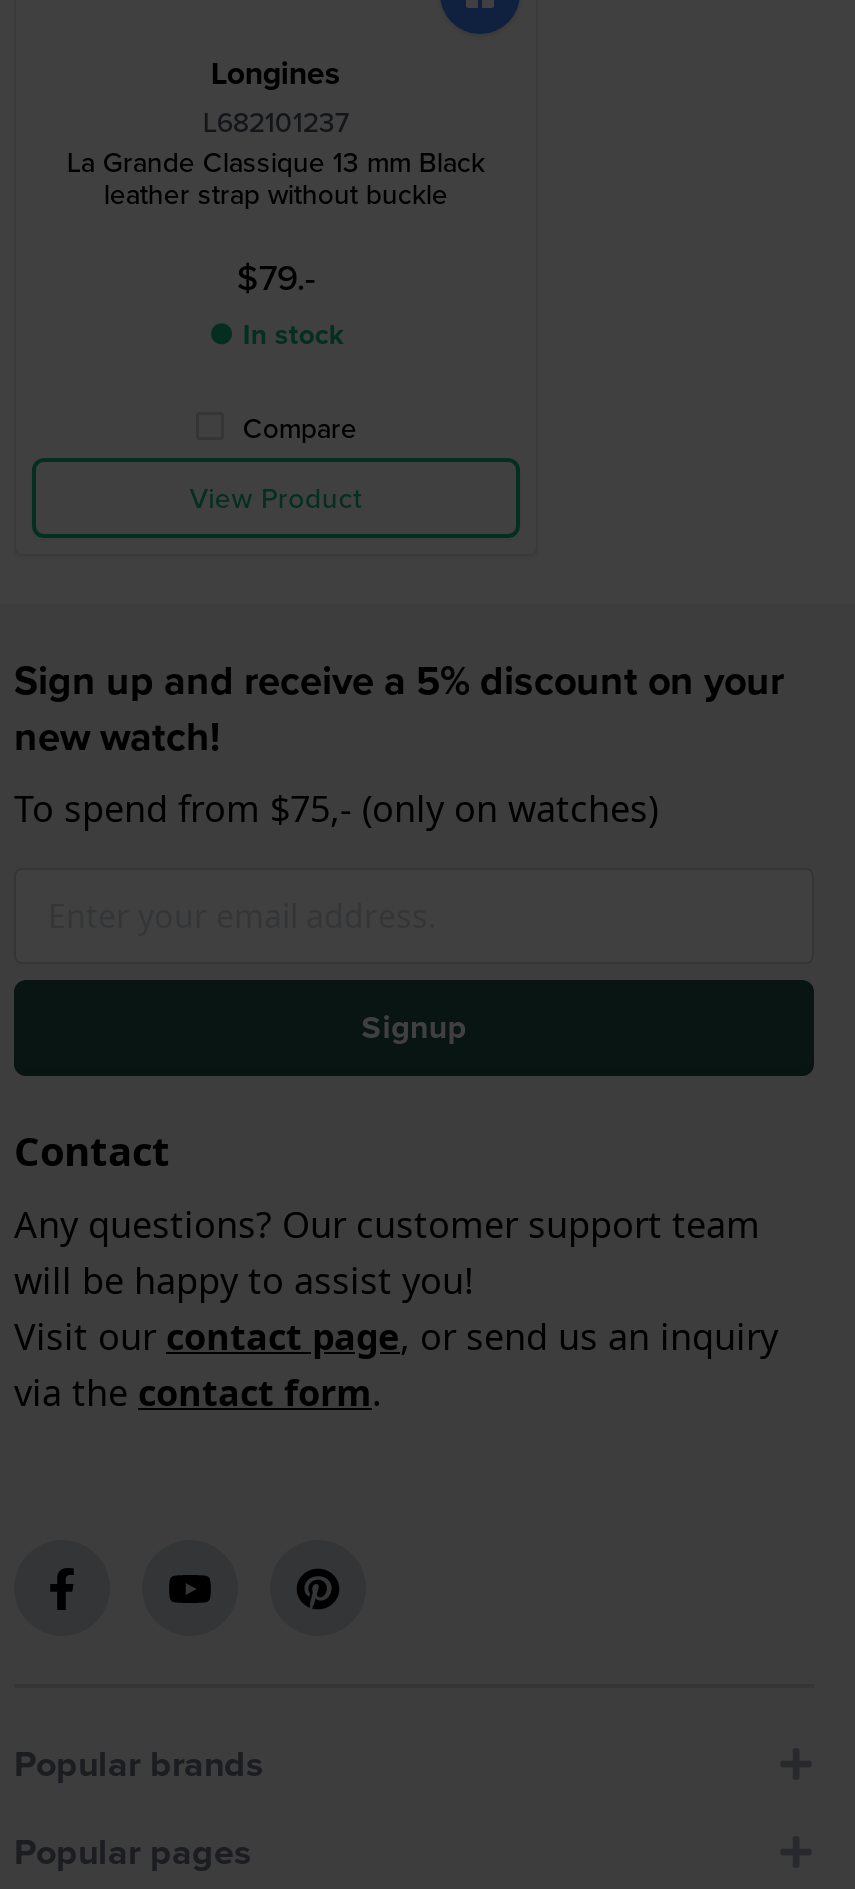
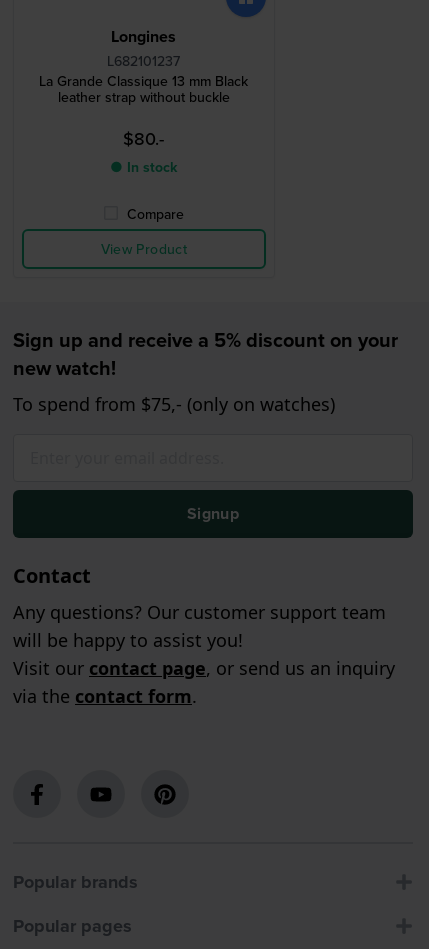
- $79.-
+ $80.-
